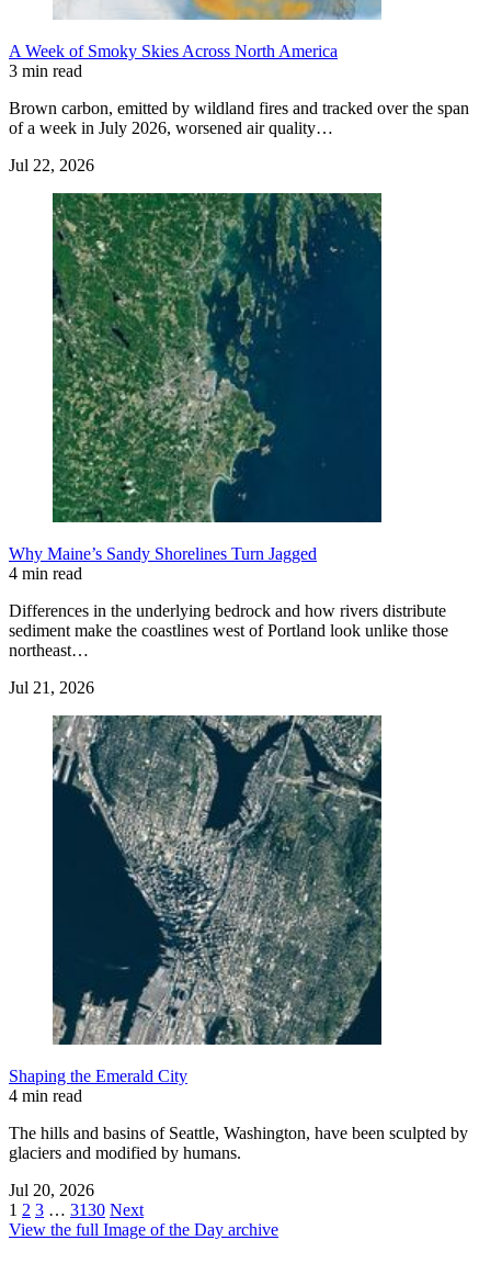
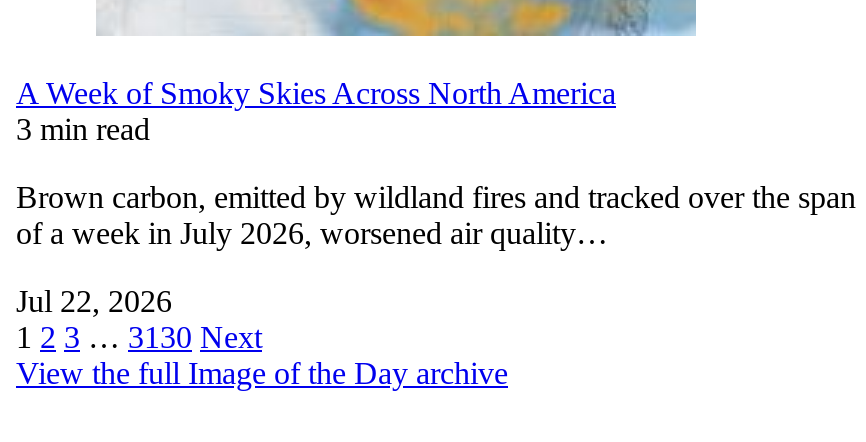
- [image]
- Why Maine’s Sandy Shorelines Turn Jagged
- 4 min read
- Differences in the underlying bedrock and how rivers distribute
- sediment make the coastlines west of Portland look unlike those
- northeast…
- Jul 21, 2026

- [image]
- Shaping the Emerald City
- 4 min read
- The hills and basins of Seattle, Washington, have been sculpted by
- glaciers and modified by humans.
- Jul 20, 2026
